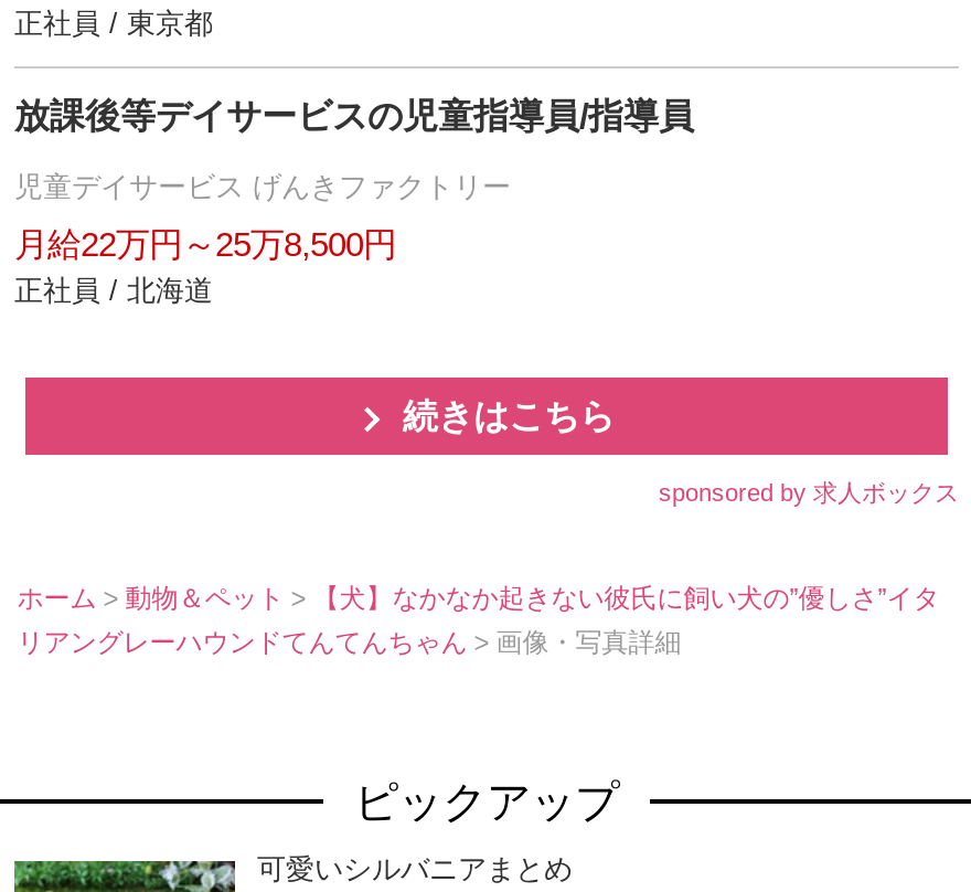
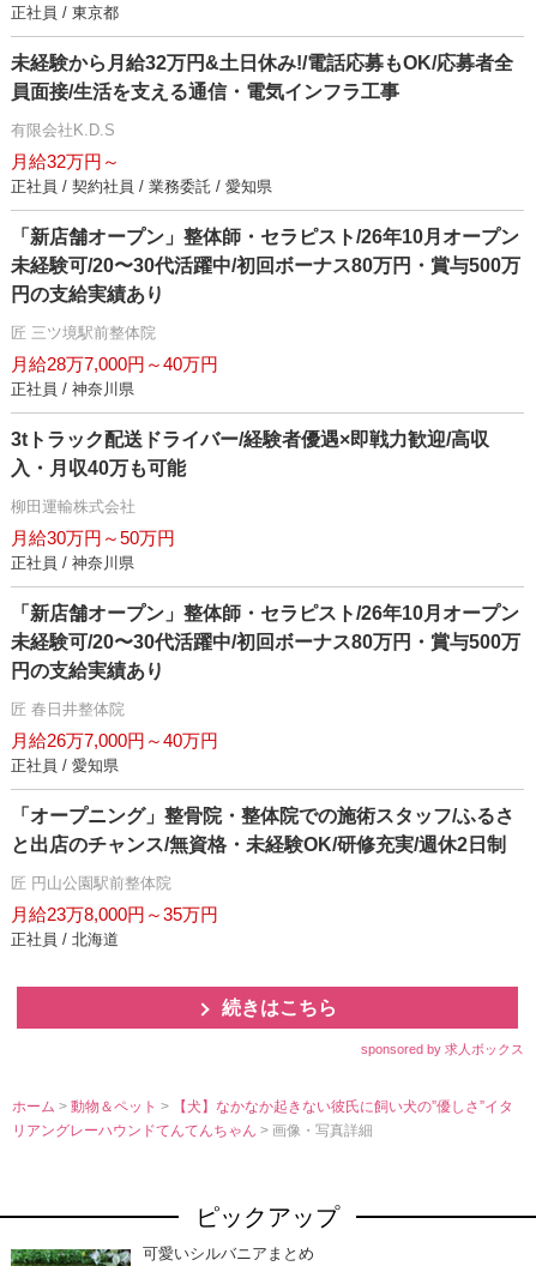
- 放課後等デイサービスの児童指導員/指導員
- 児童デイサービス げんきファクトリー
- 月給22万円～25万8,500円
+ 未経験から月給32万円&土日休み!/電話応募もOK/応募者全
+ 員面接/生活を支える通信・電気インフラ工事
+ 有限会社K.D.S
+ 月給32万円～
+ 正社員 / 契約社員 / 業務委託 / 愛知県
+ 「新店舗オープン」整体師・セラピスト/26年10月オープン
+ 未経験可/20〜30代活躍中/初回ボーナス80万円・賞与500万
+ 円の支給実績あり
+ 匠 三ツ境駅前整体院
+ 月給28万7,000円～40万円
+ 正社員 / 神奈川県
+ 3tトラック配送ドライバー/経験者優遇×即戦力歓迎/高収
+ 入・月収40万も可能
+ 柳田運輸株式会社
+ 月給30万円～50万円
+ 正社員 / 神奈川県
+ 「新店舗オープン」整体師・セラピスト/26年10月オープン
+ 未経験可/20〜30代活躍中/初回ボーナス80万円・賞与500万
+ 円の支給実績あり
+ 匠 春日井整体院
+ 月給26万7,000円～40万円
+ 正社員 / 愛知県
+ 「オープニング」整骨院・整体院での施術スタッフ/ふるさ
+ と出店のチャンス/無資格・未経験OK/研修充実/週休2日制
+ 匠 円山公園駅前整体院
+ 月給23万8,000円～35万円
